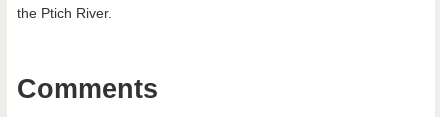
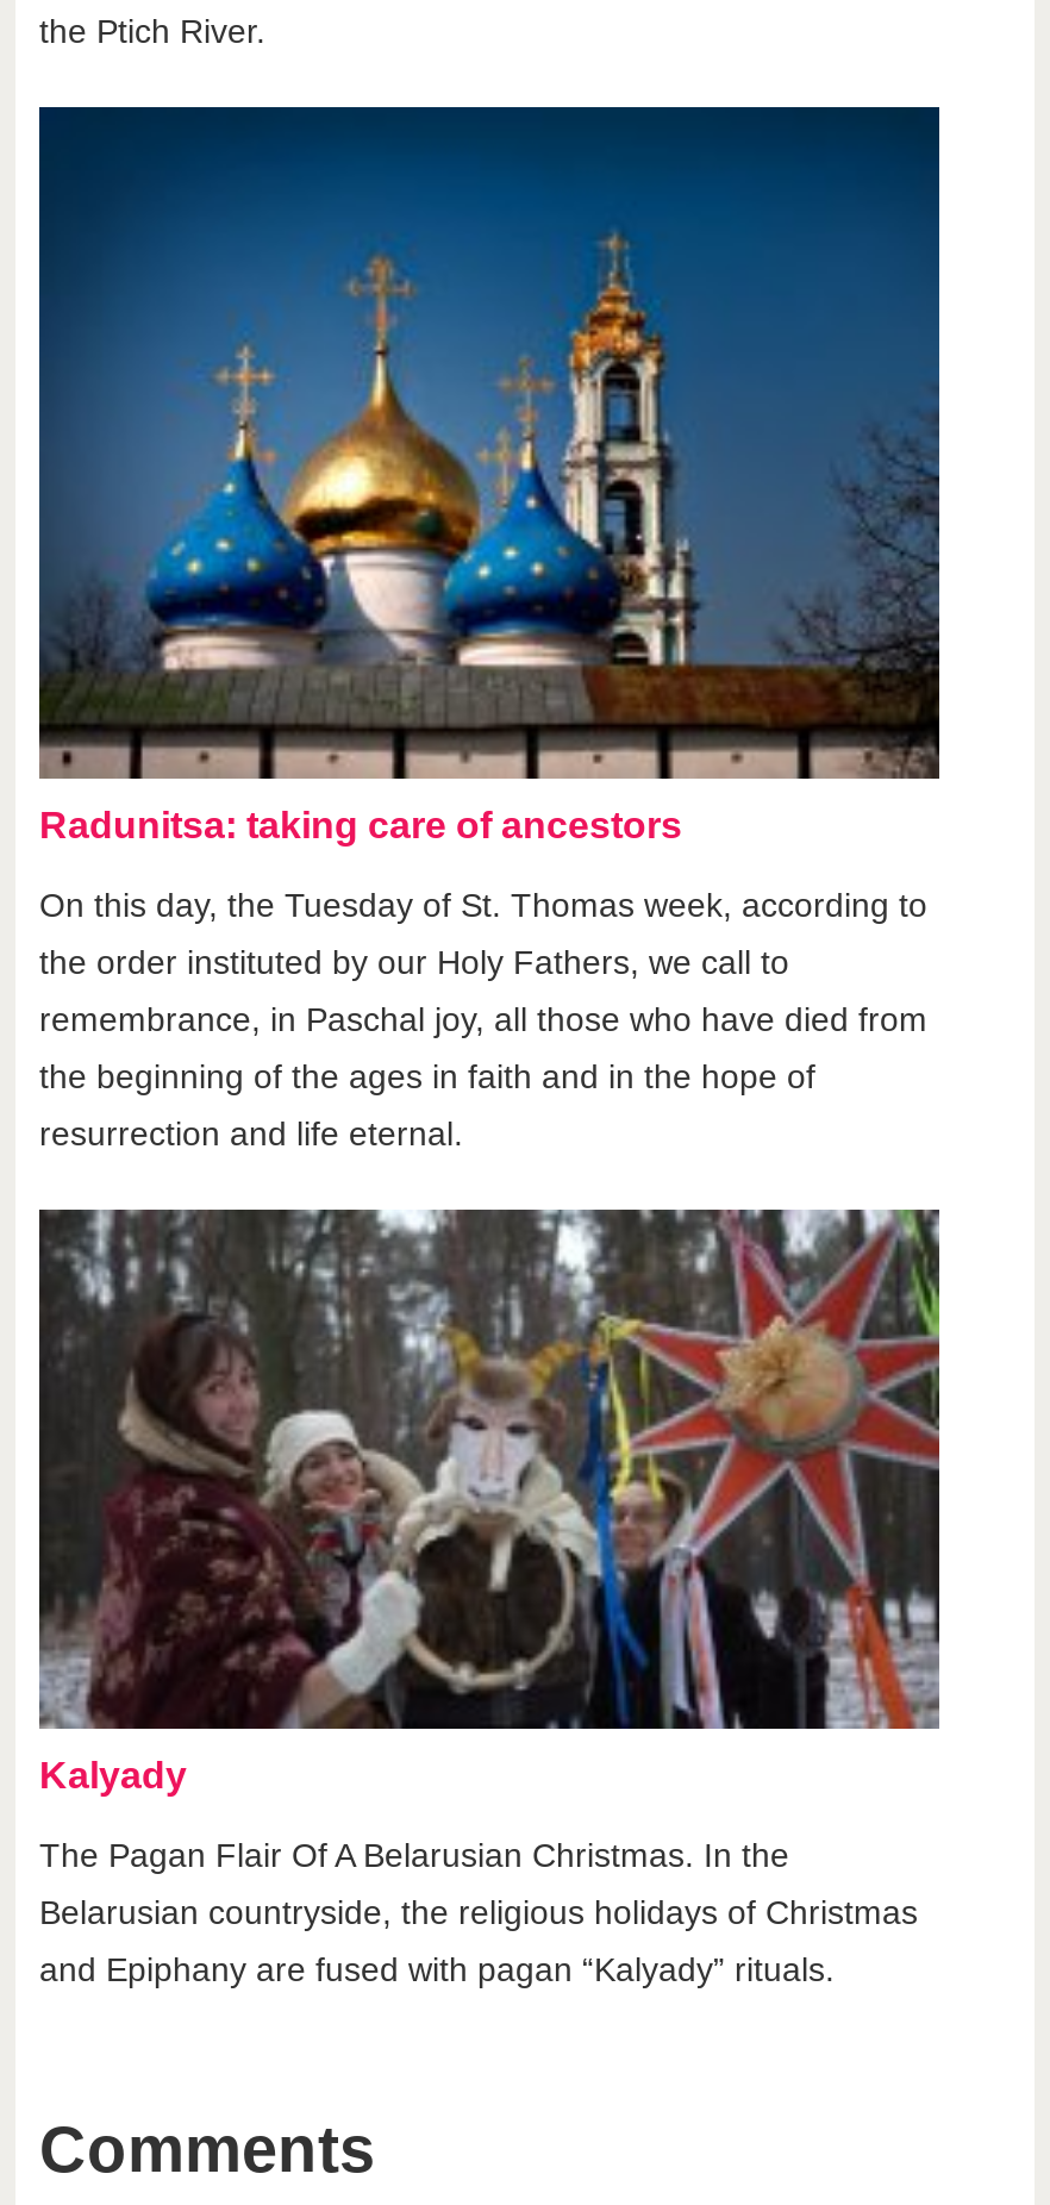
+ [image]
+ Radunitsa: taking care of ancestors
+ On this day, the Tuesday of St. Thomas week, according to
+ the order instituted by our Holy Fathers, we call to
+ remembrance, in Paschal joy, all those who have died from
+ the beginning of the ages in faith and in the hope of
+ resurrection and life eternal.

+ [image]
+ Kalyady
+ The Pagan Flair Of A Belarusian Christmas. In the
+ Belarusian countryside, the religious holidays of Christmas
+ and Epiphany are fused with pagan “Kalyady” rituals.
